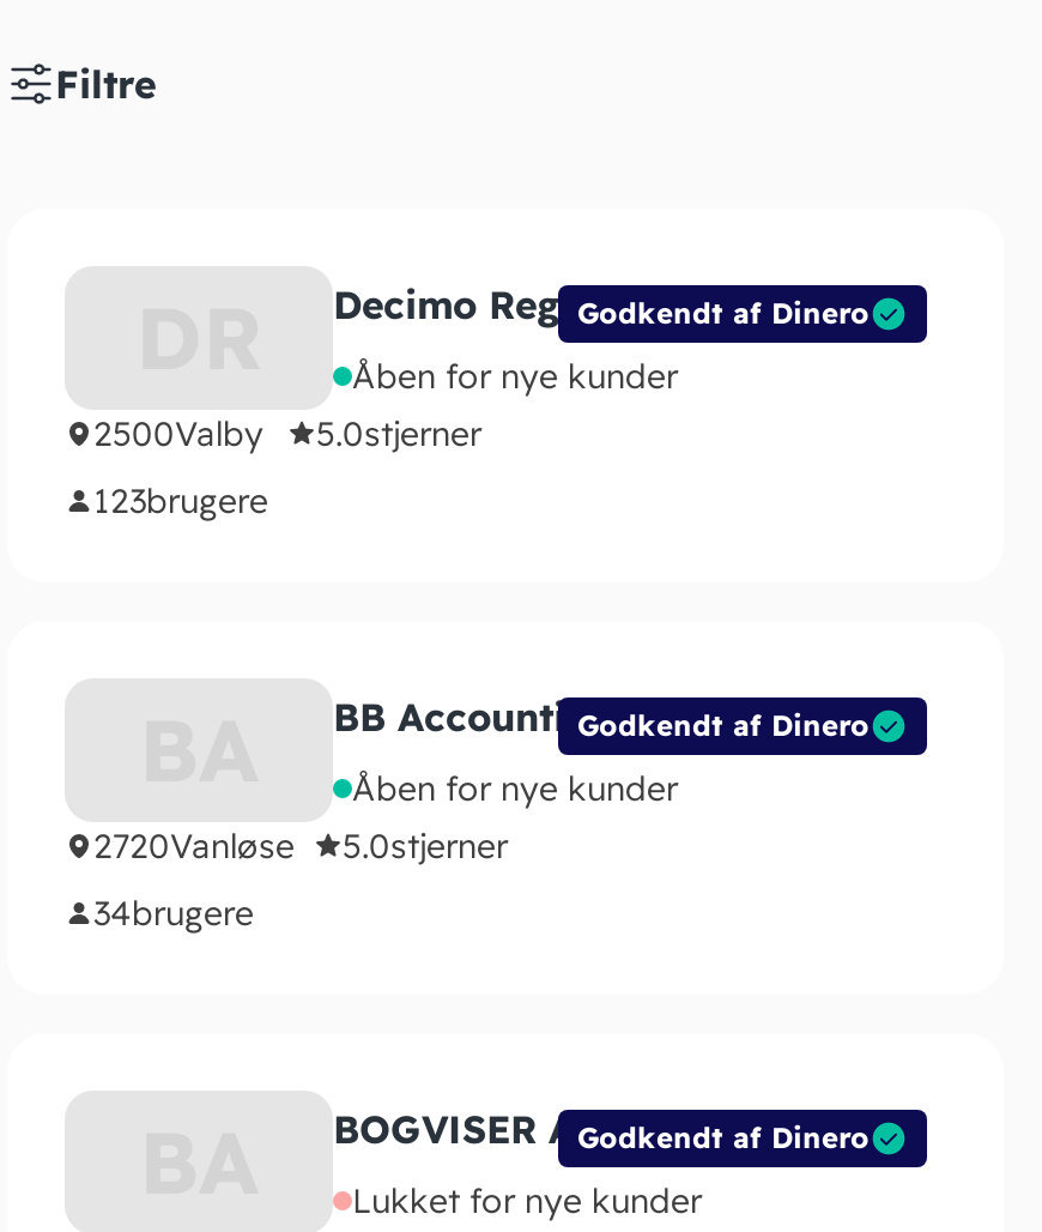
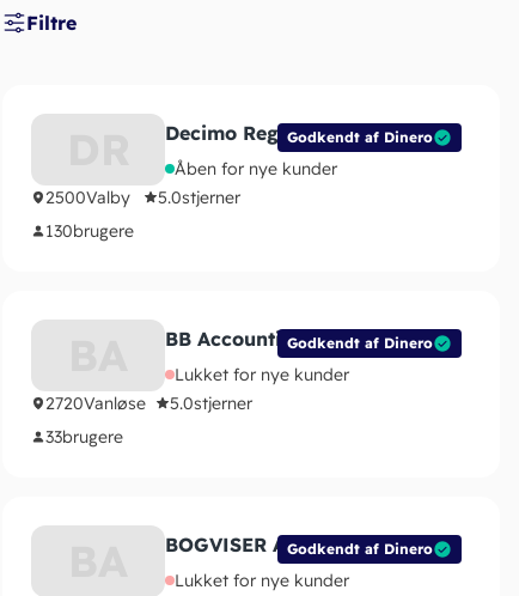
- 123brugere
+ 130brugere

- Åben for nye kunder
+ Lukket for nye kunder

- 34brugere
+ 33brugere
